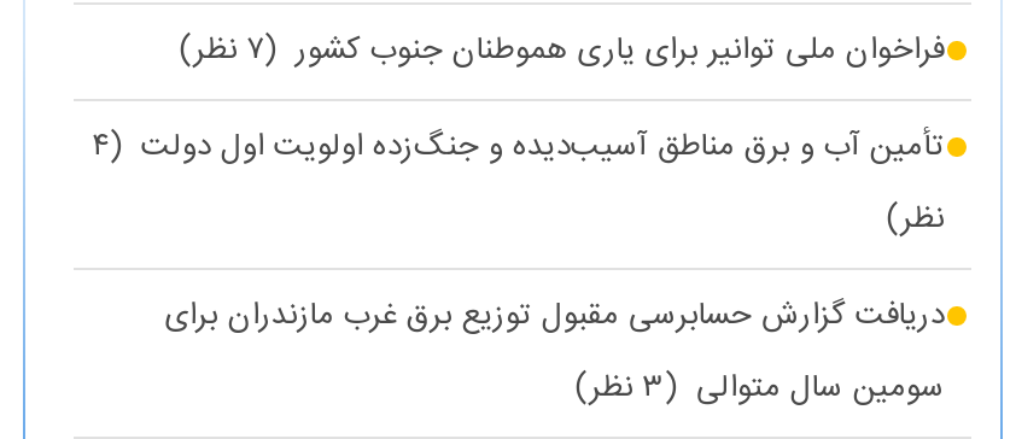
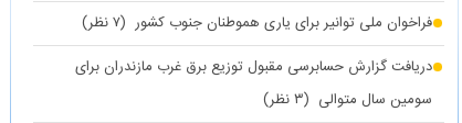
- تأمین آب و برق مناطق آسیب‌دیده و جنگ‌زده اولویت اول دولت (۴
- نظر)
